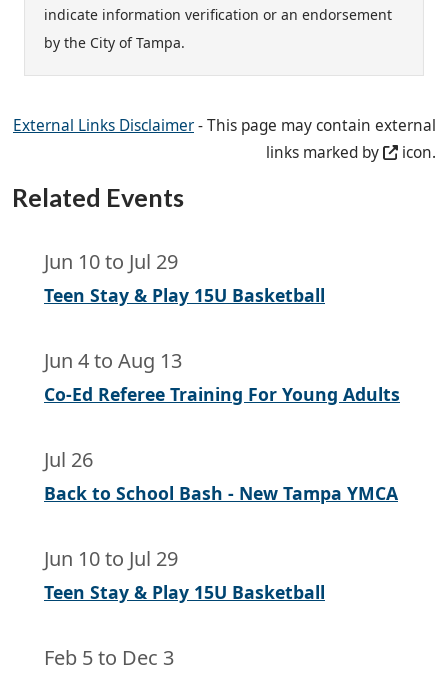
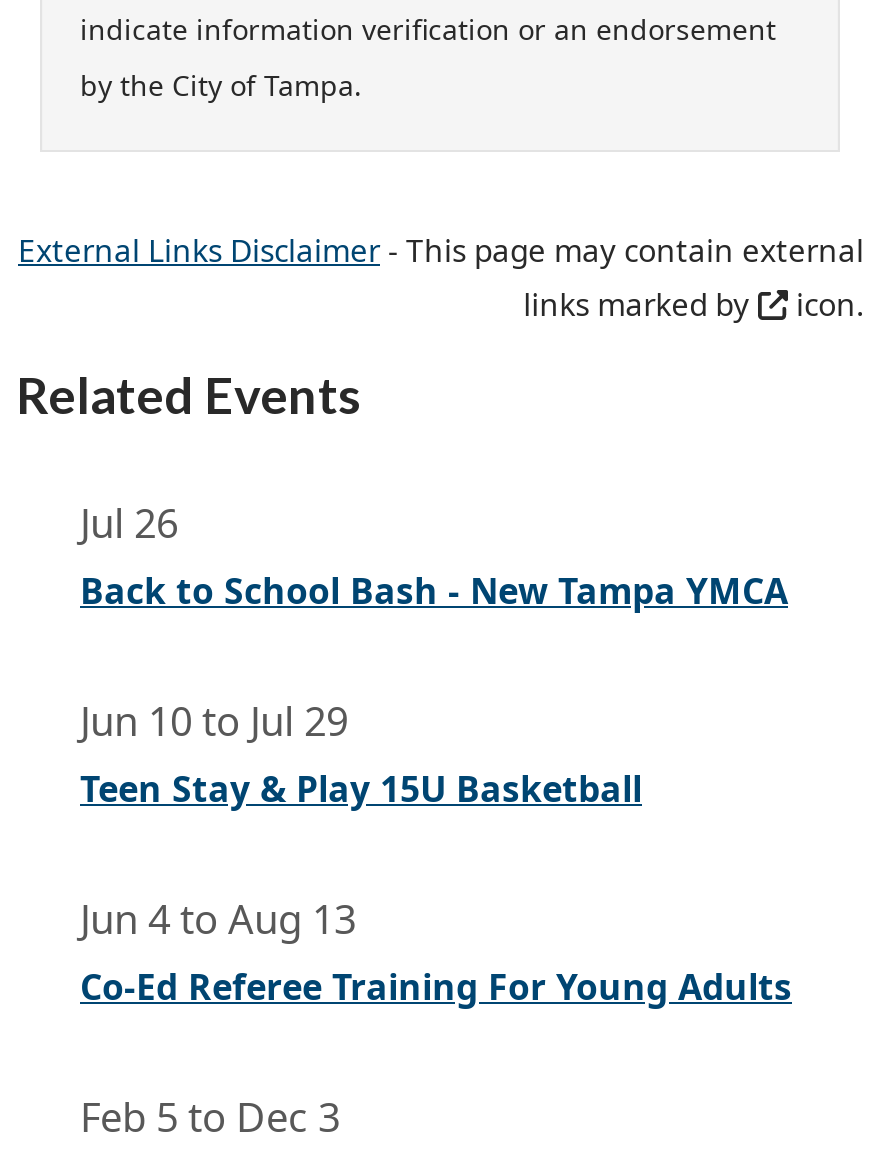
moved down: Jun 10 to Jul 29 | Teen Stay & Play 15U Basketball | Jun 4 to Aug 13 | Co-Ed Referee Training For Young Adults

moved up: Jul 26 | Back to School Bash - New Tampa YMCA

- Jun 10 to Jul 29
- Teen Stay & Play 15U Basketball
